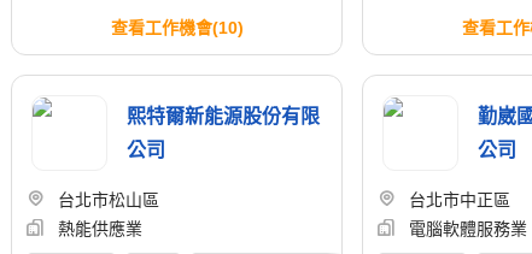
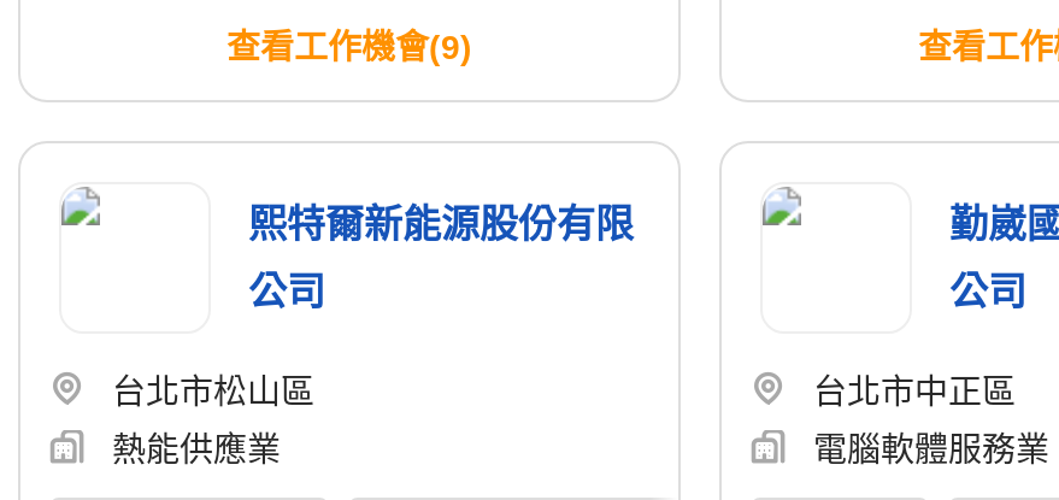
- 查看工作機會(10)
+ 查看工作機會(9)
